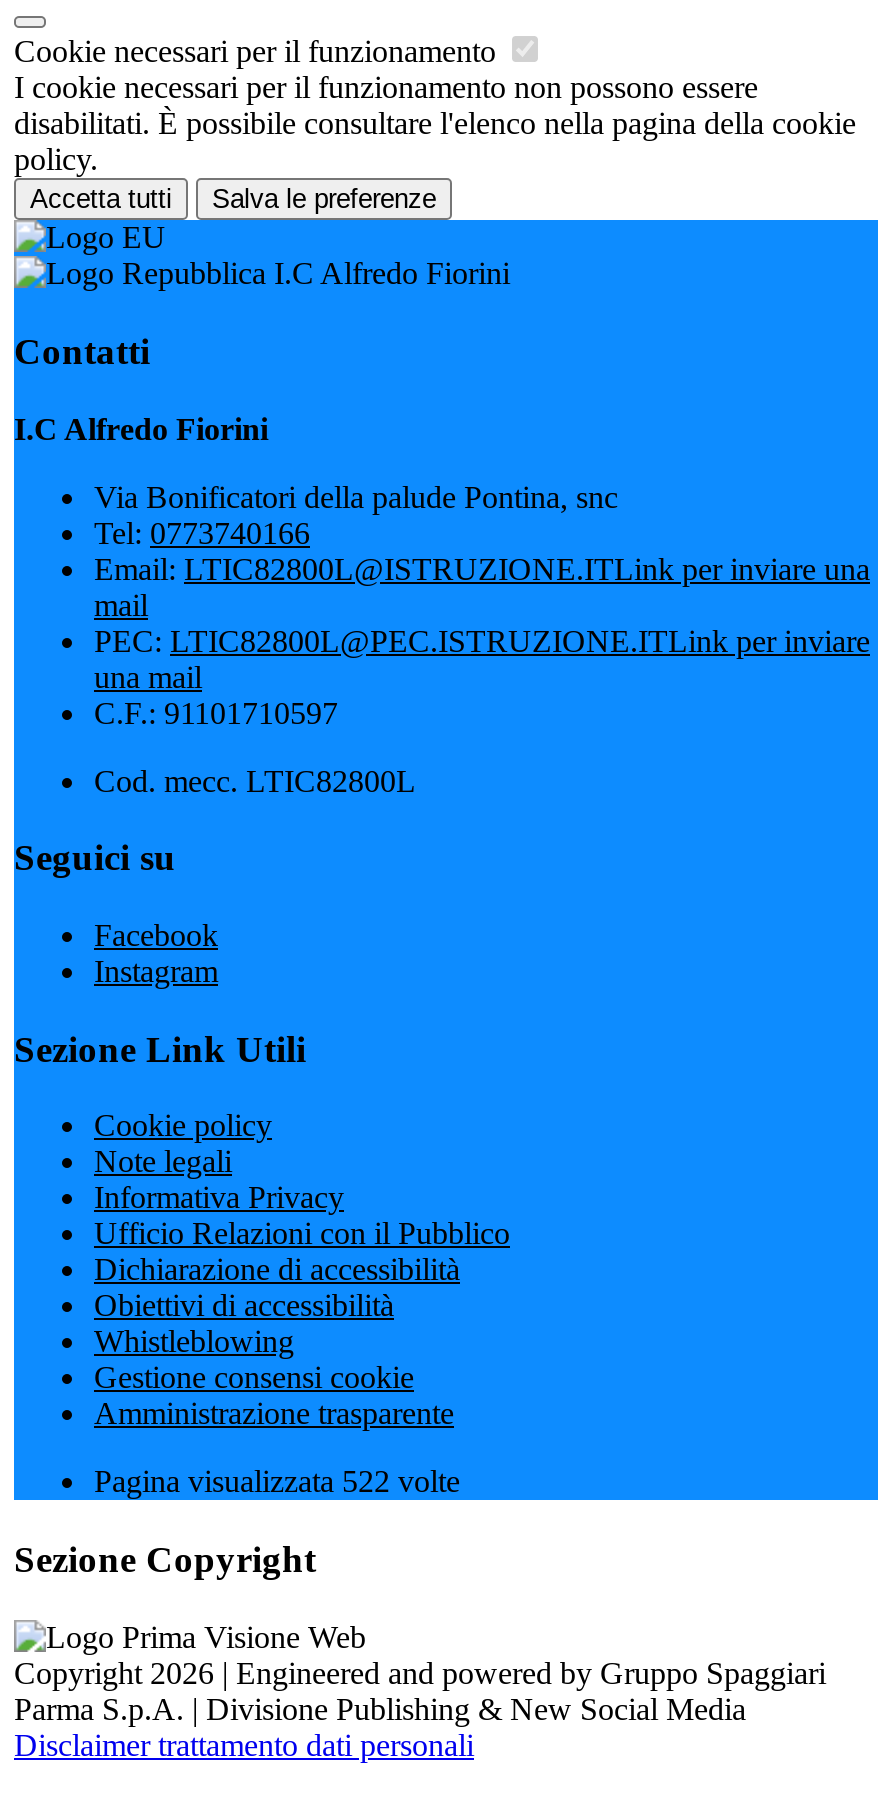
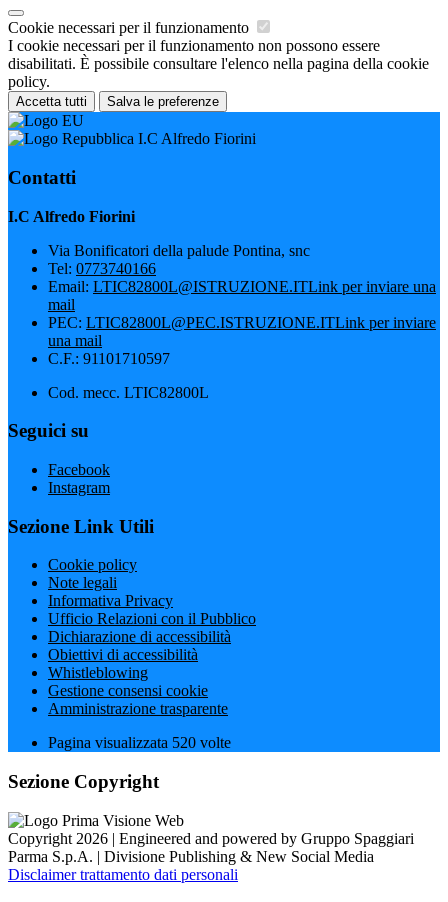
- Pagina visualizzata 522 volte
+ Pagina visualizzata 520 volte
